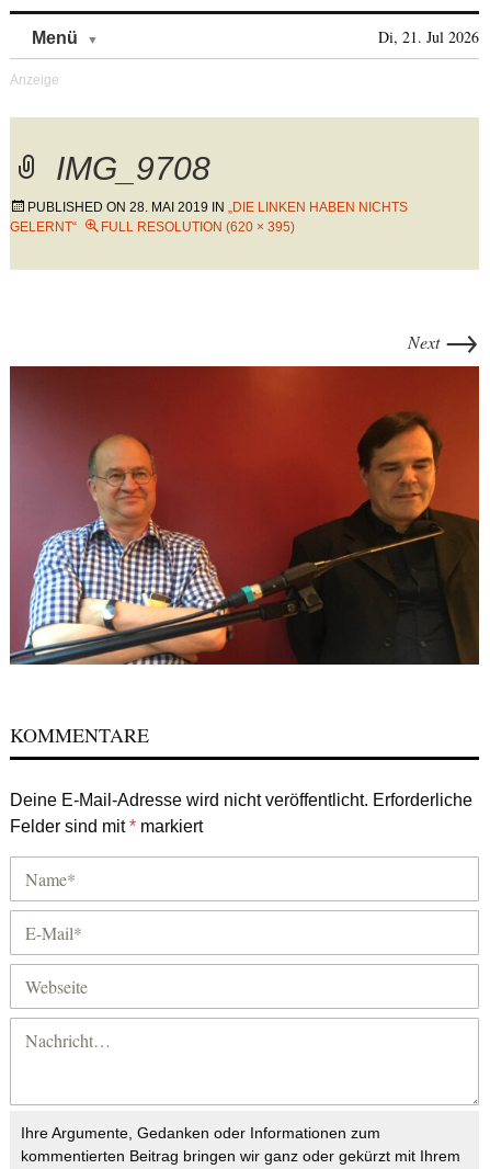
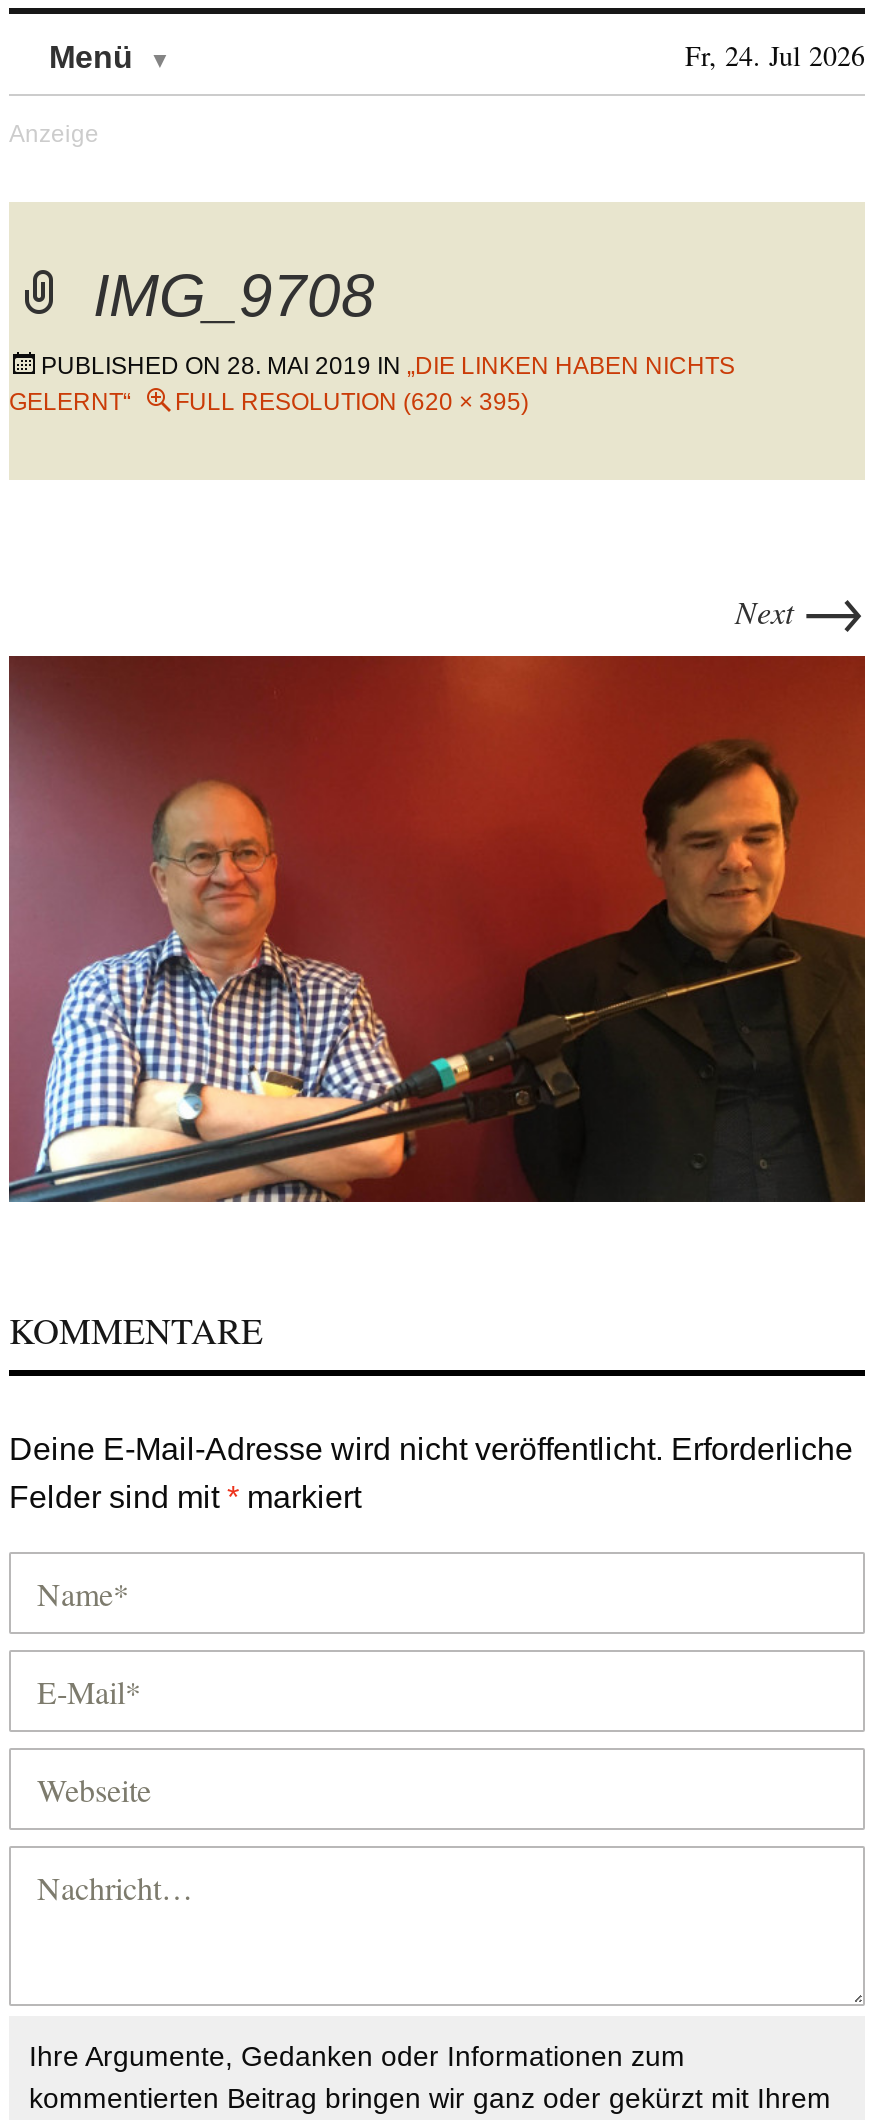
- Di, 21. Jul 2026
+ Fr, 24. Jul 2026
